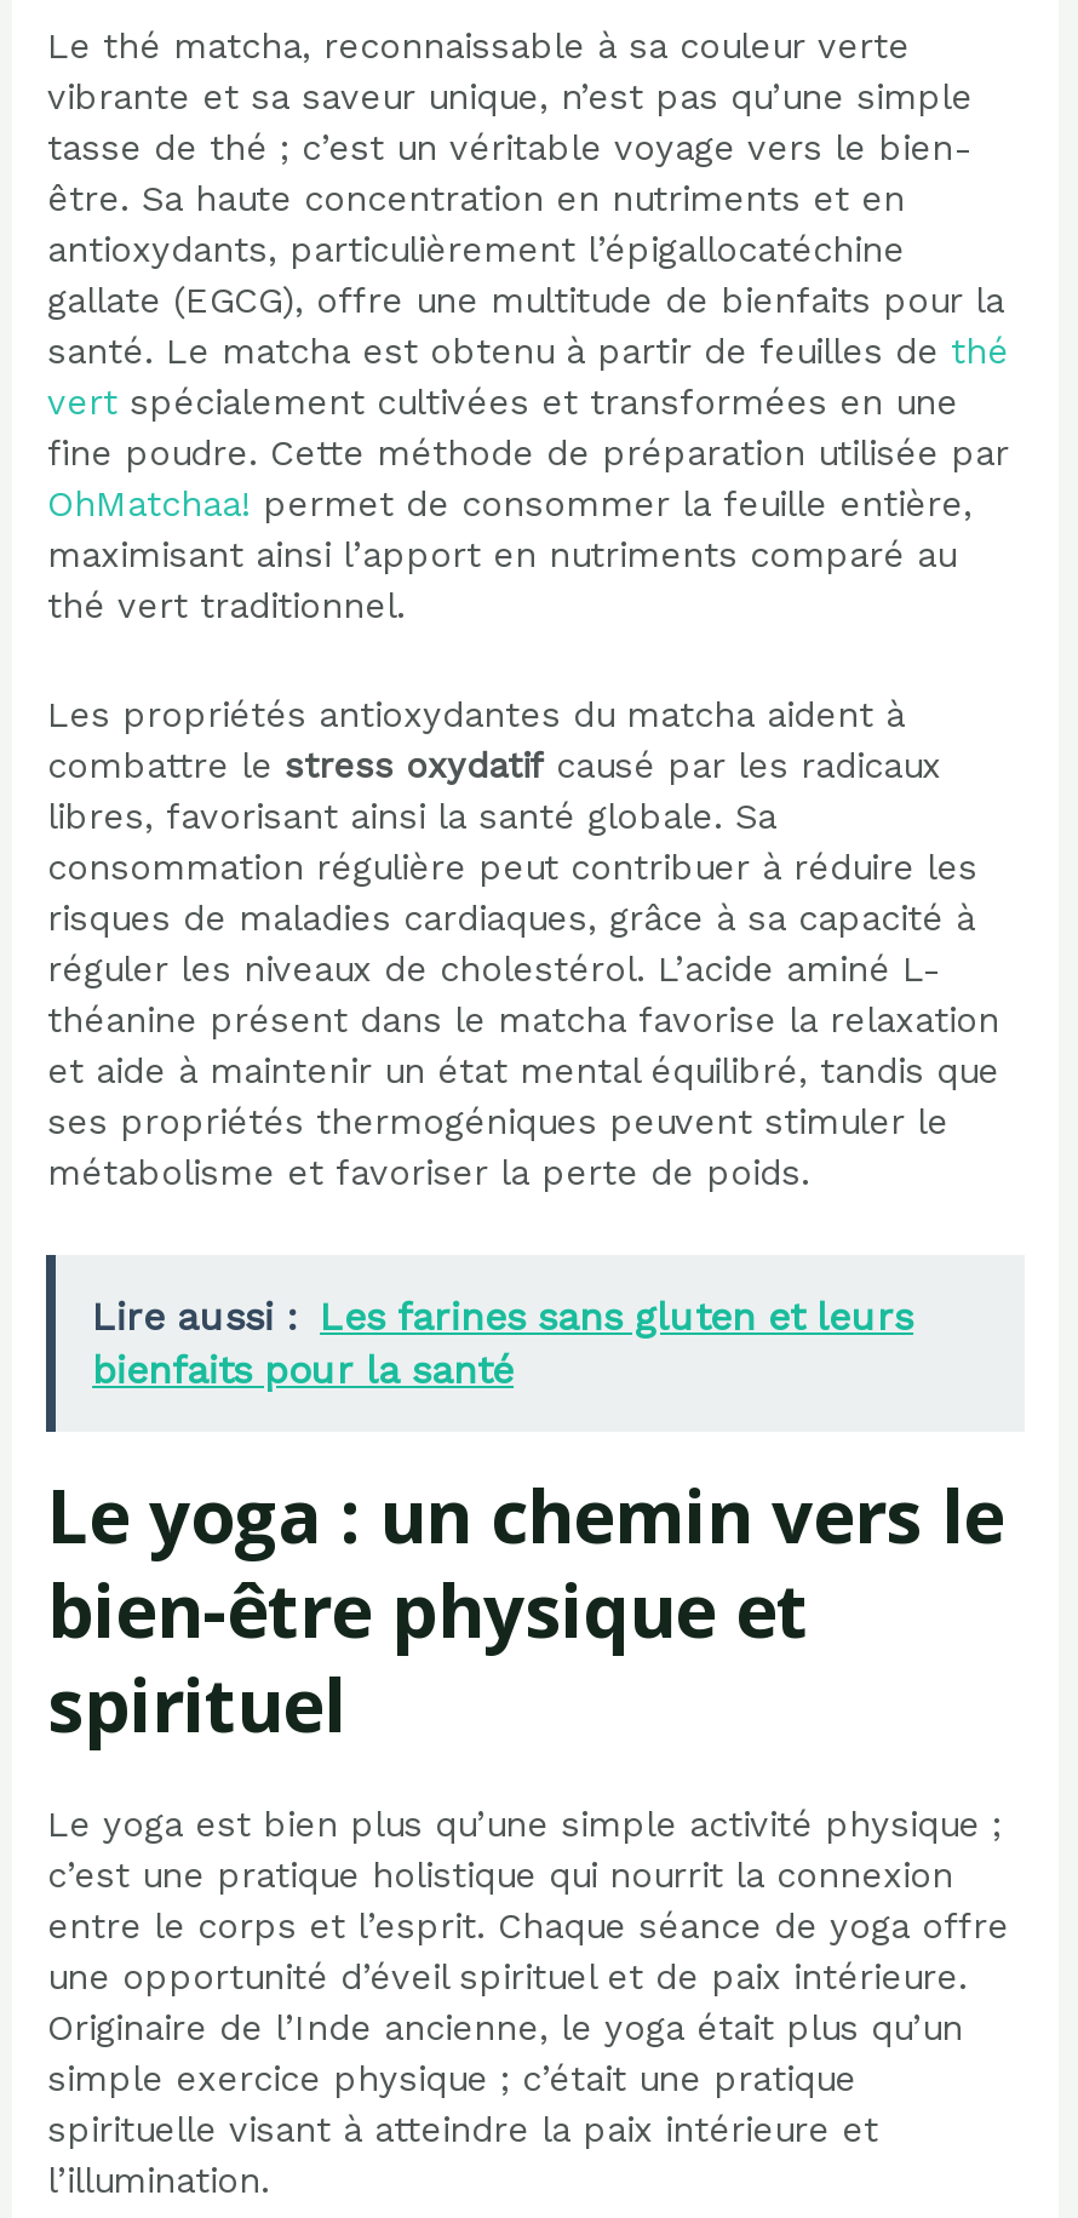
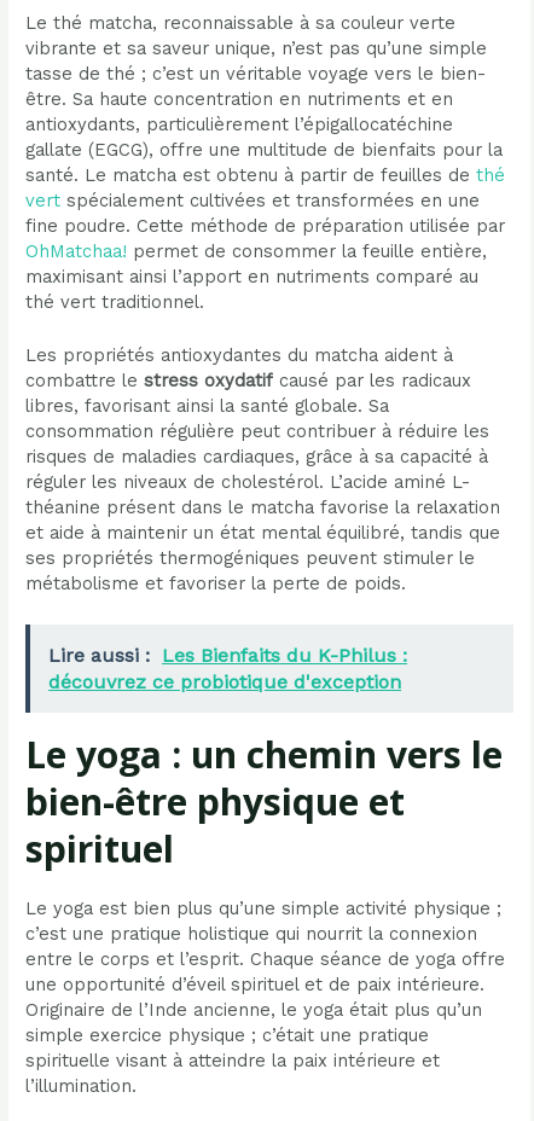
- Lire aussi : Les farines sans gluten et leurs
- bienfaits pour la santé
+ Lire aussi : Les Bienfaits du K-Philus :
+ découvrez ce probiotique d'exception
